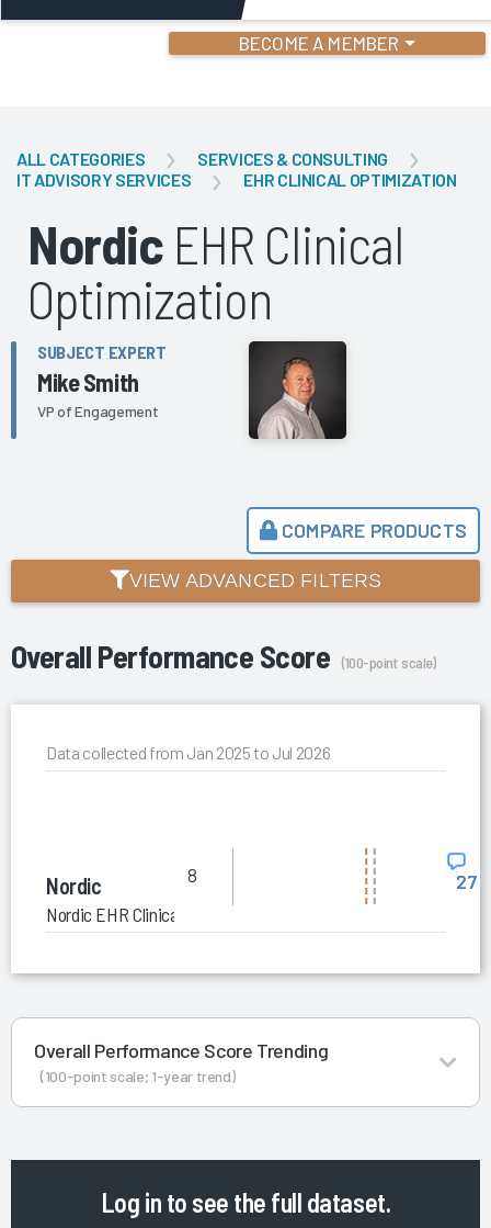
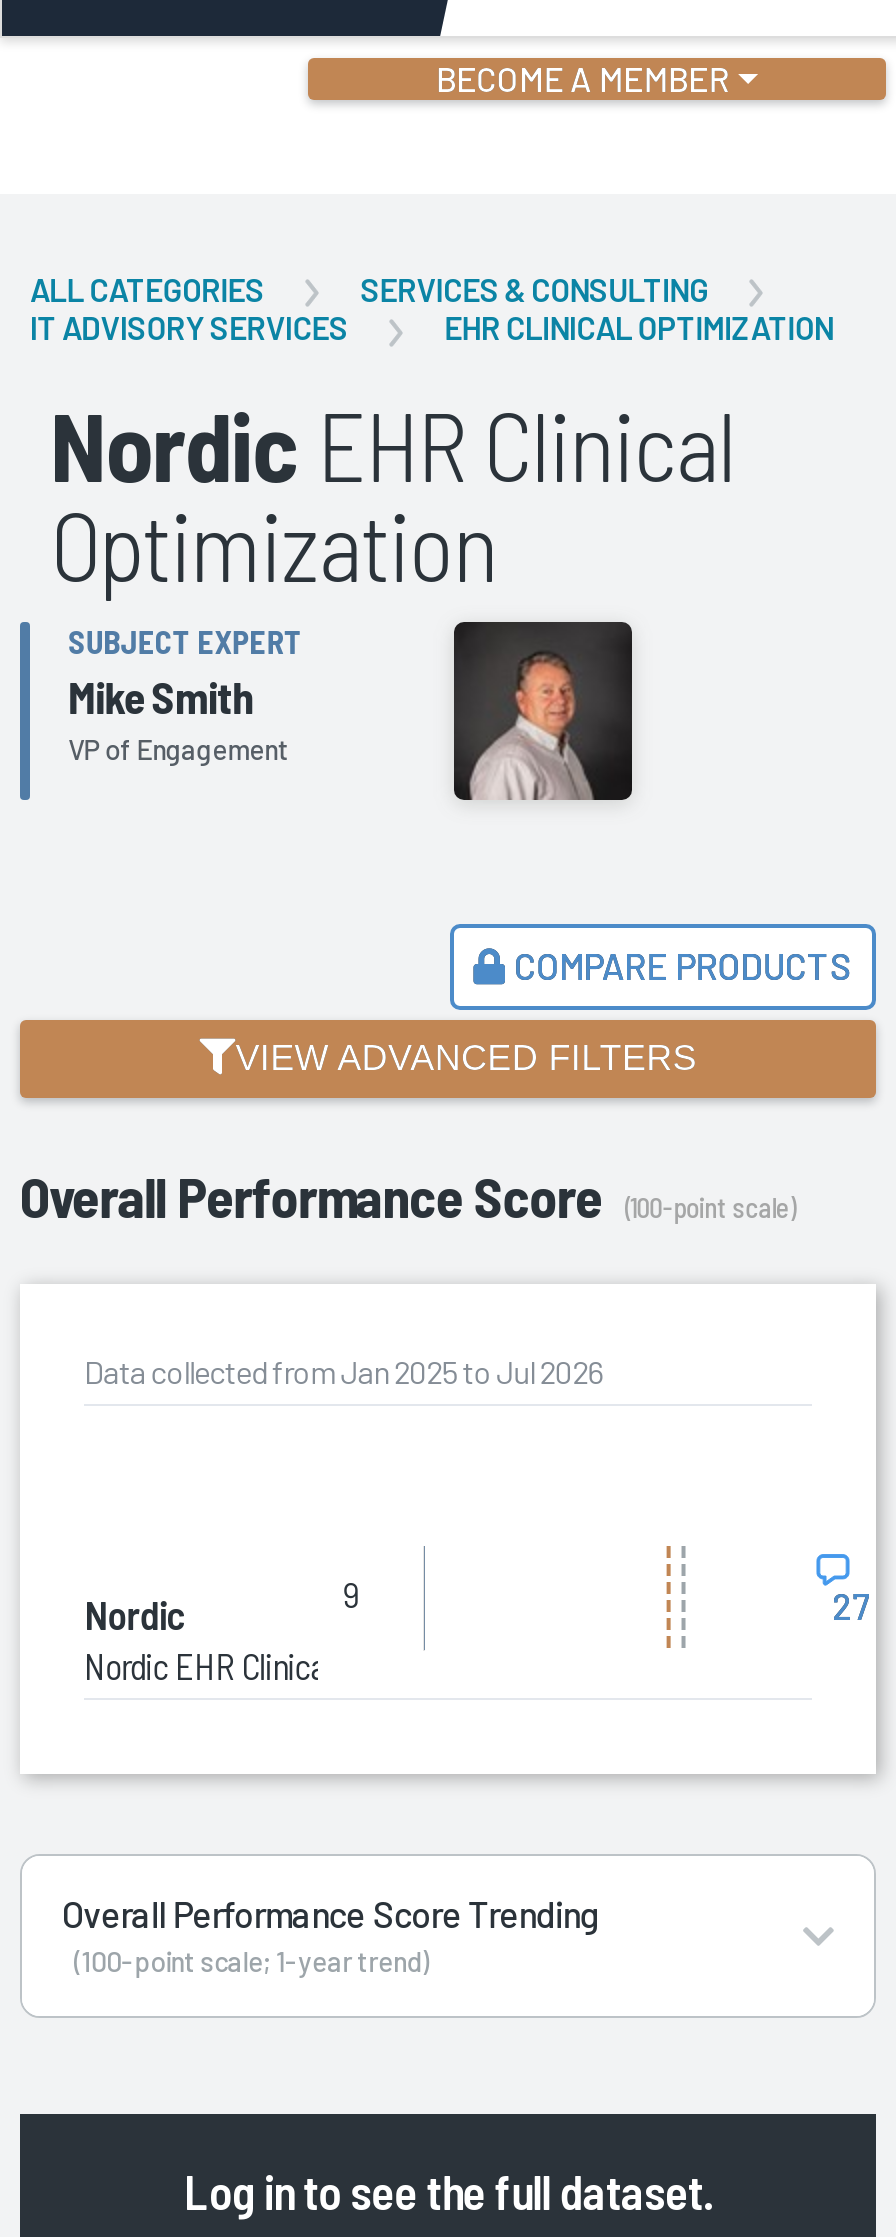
- 8
+ 9
